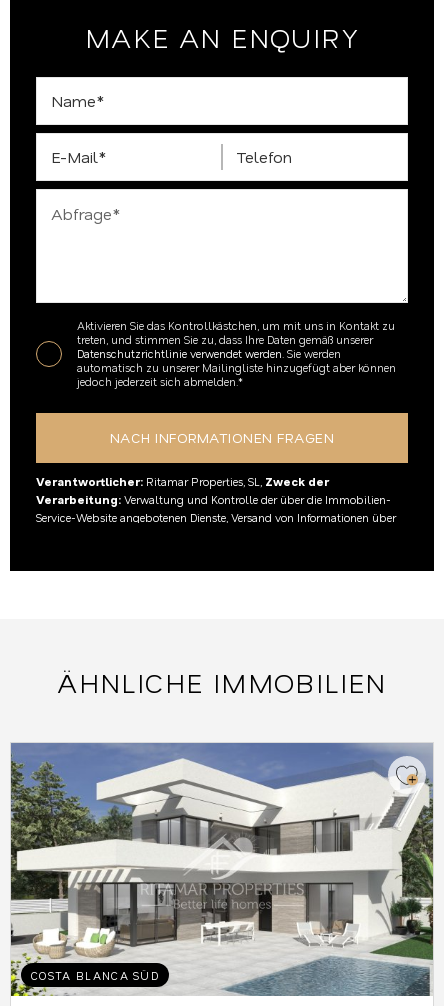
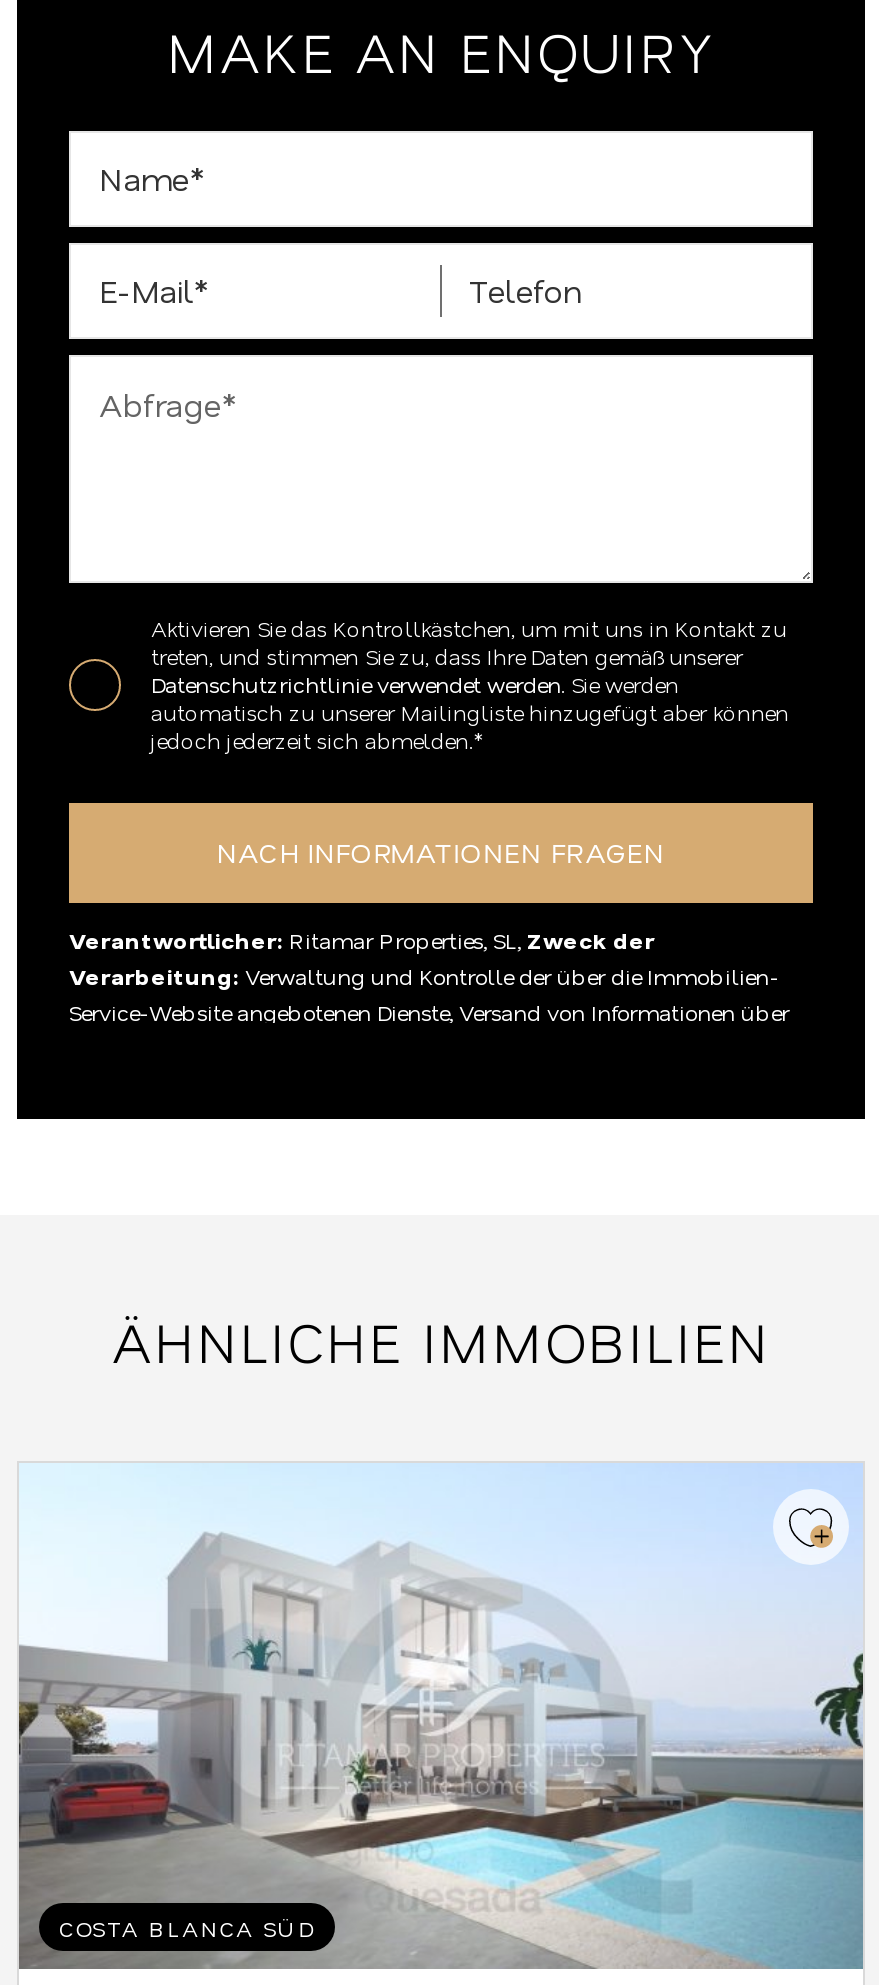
- [image]
+ [image]
